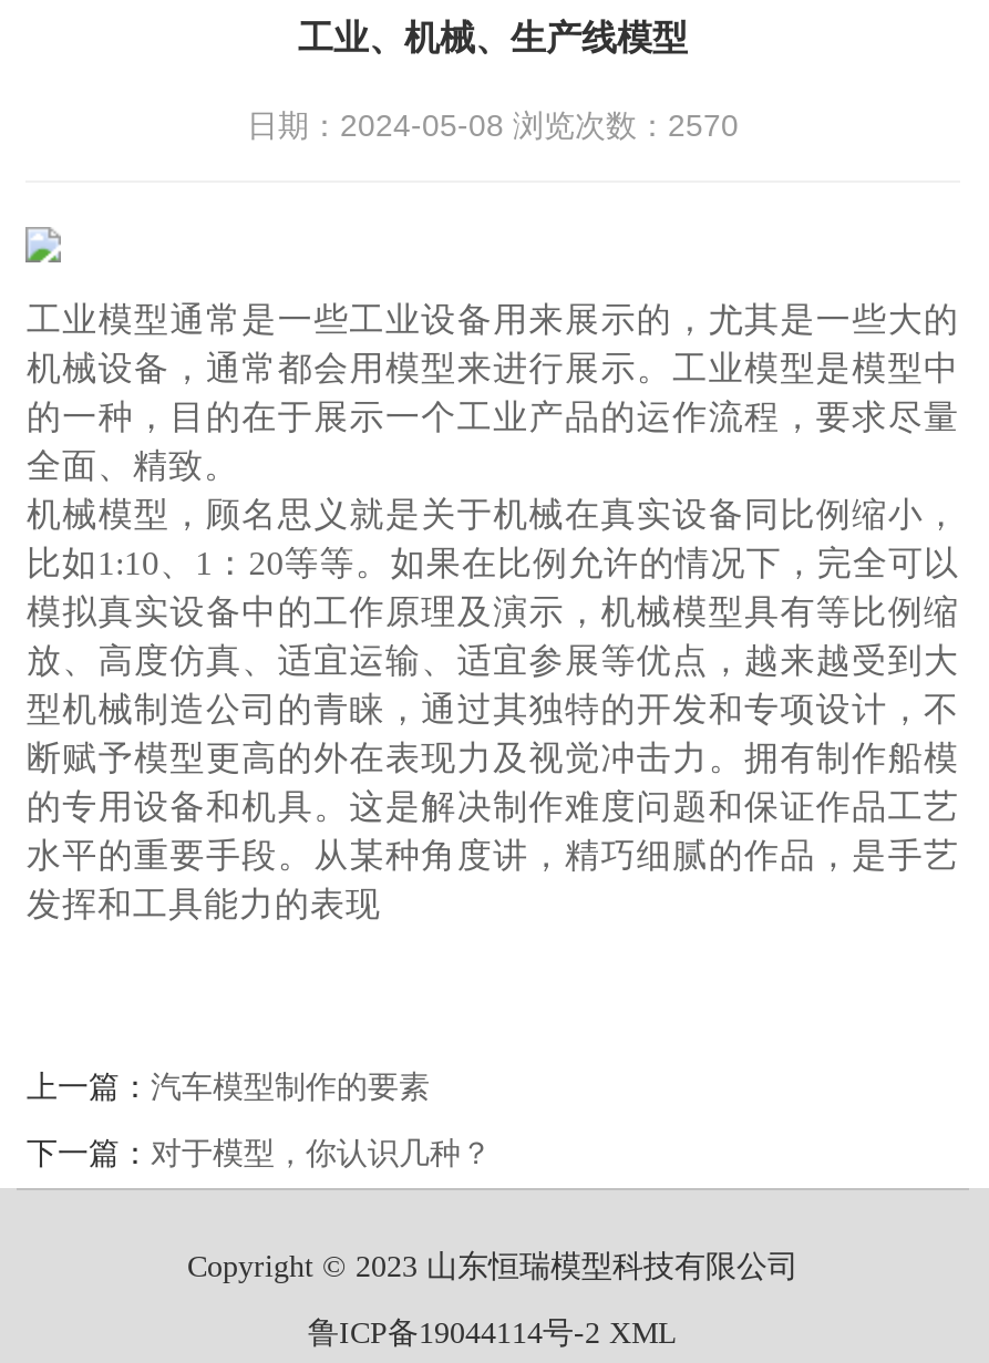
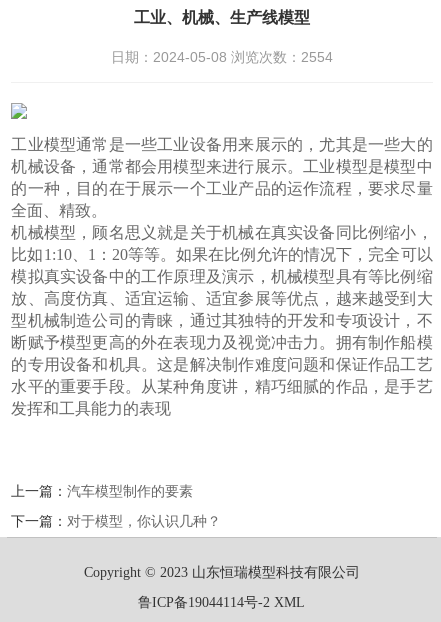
- 日期：2024-05-08 浏览次数：2570
+ 日期：2024-05-08 浏览次数：2554
